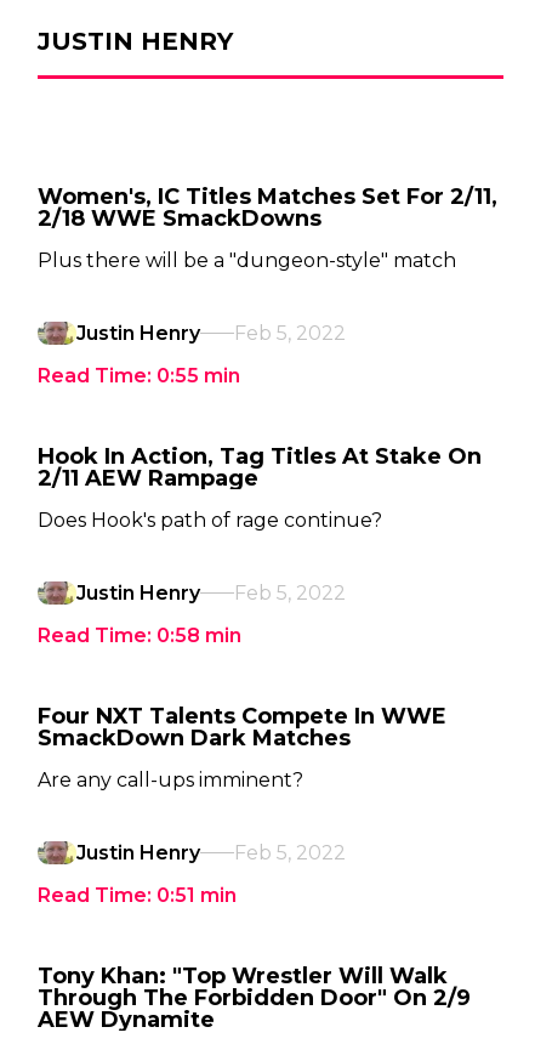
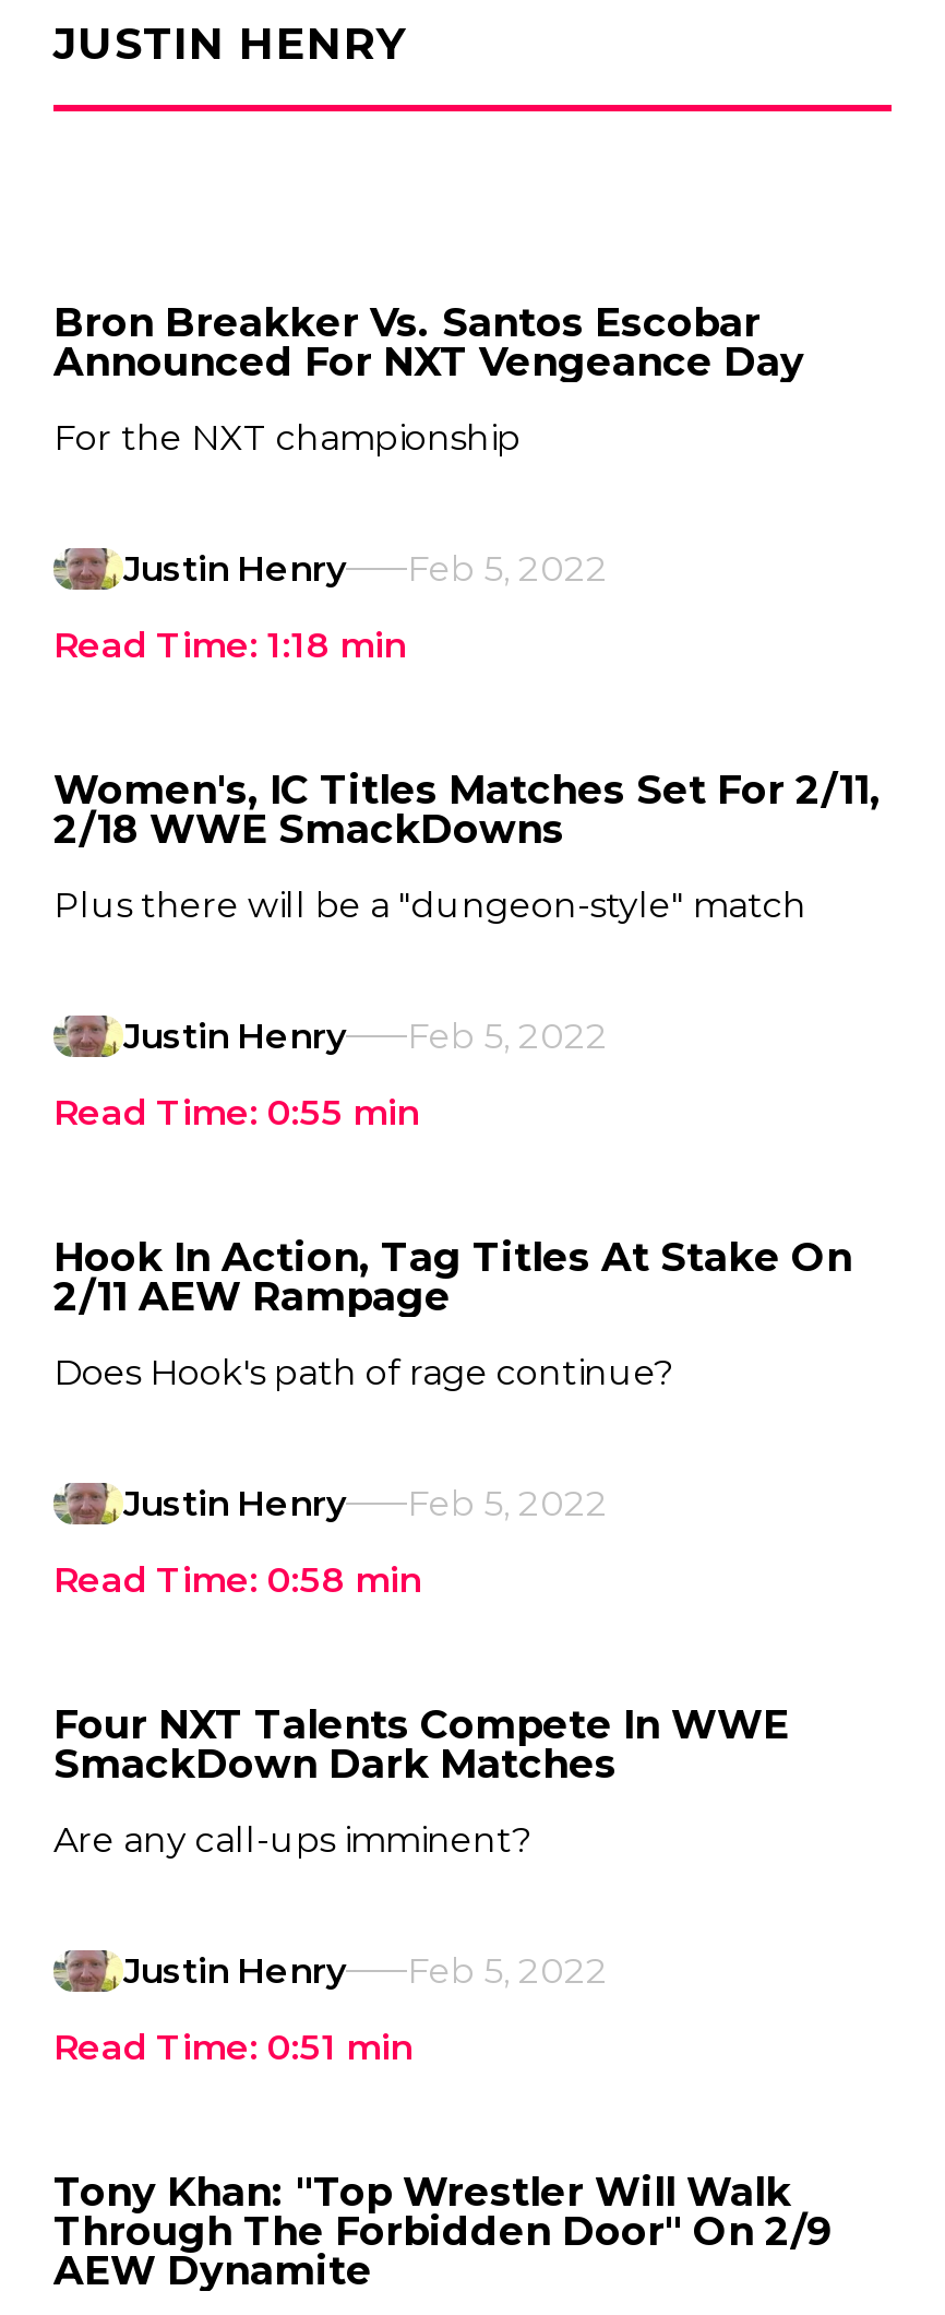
+ Bron Breakker Vs. Santos Escobar
+ Announced For NXT Vengeance Day
+ For the NXT championship
+ Justin Henry
+ Feb 5, 2022
+ Read Time: 1:18 min
